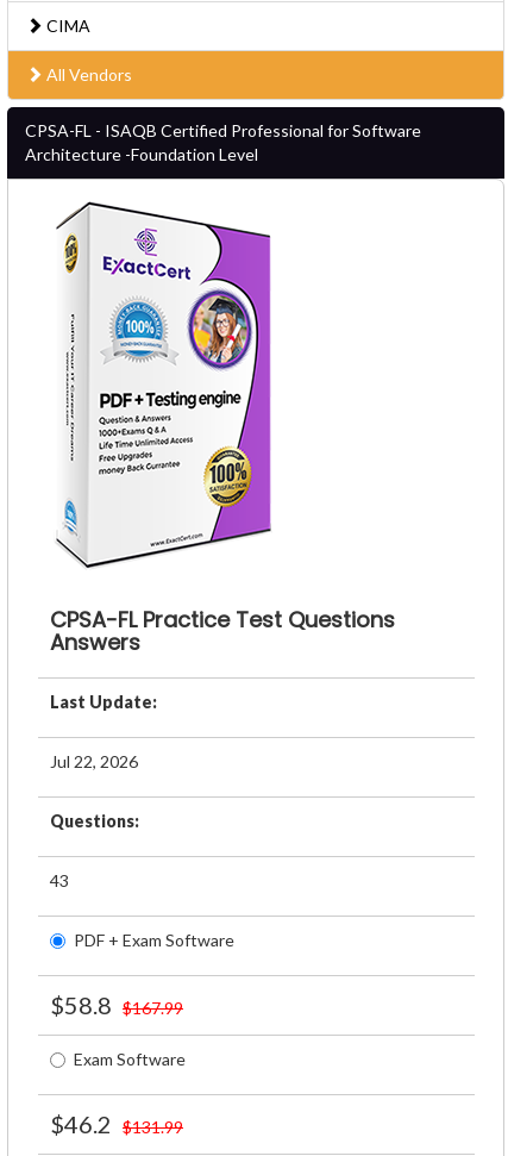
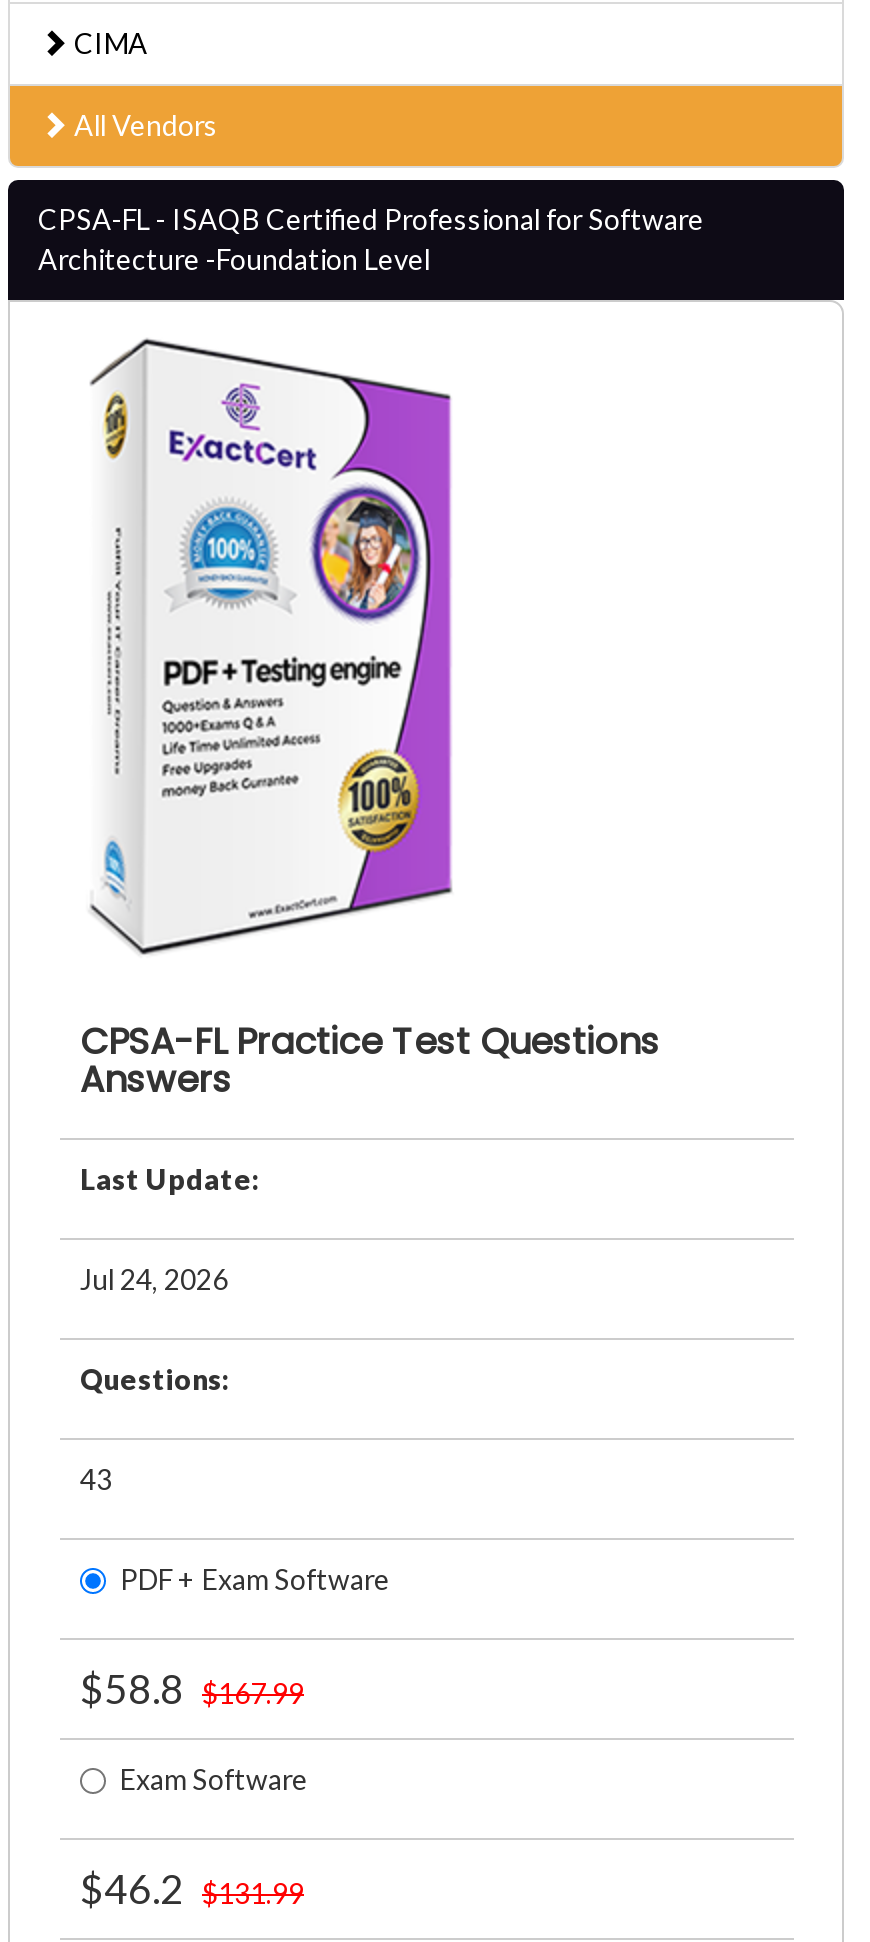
- Jul 22, 2026
+ Jul 24, 2026
